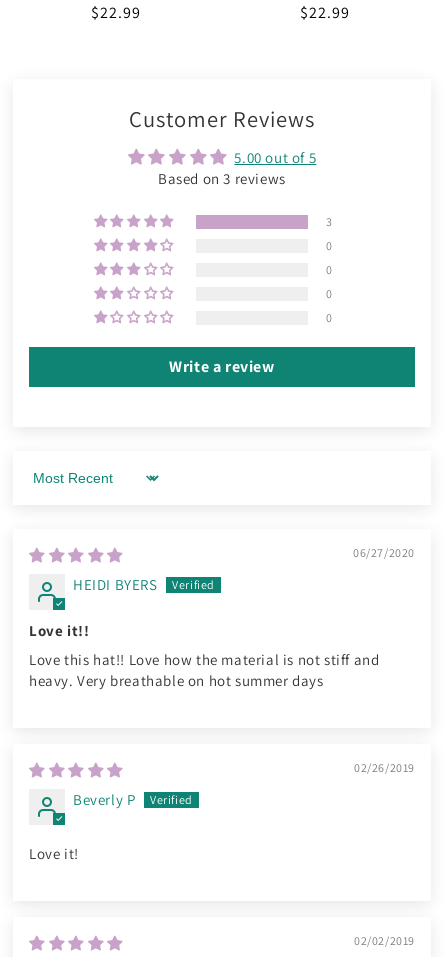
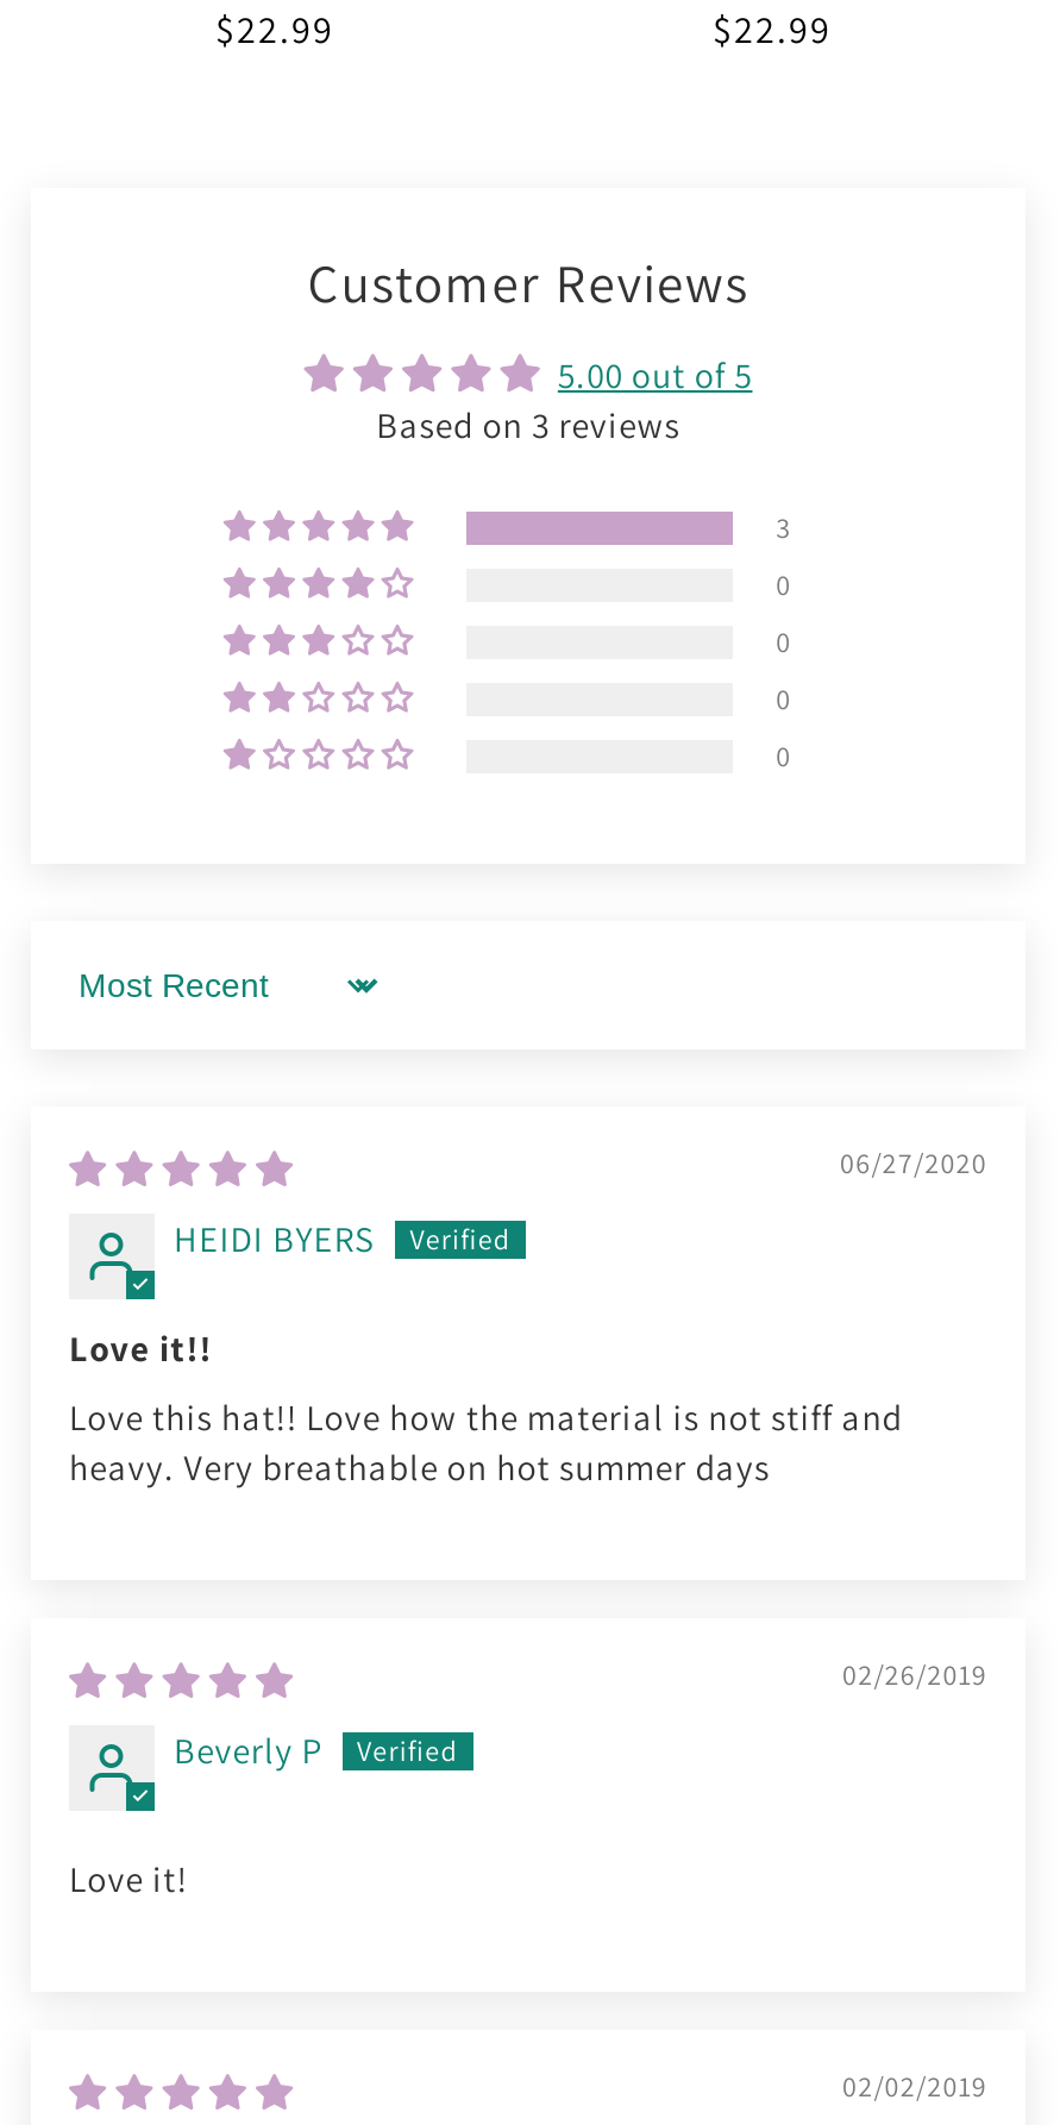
- Write a review
